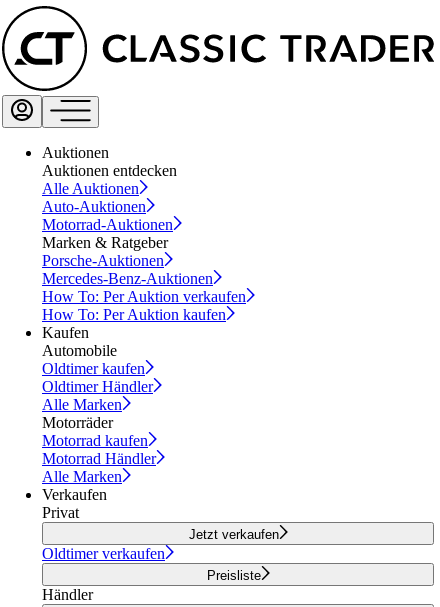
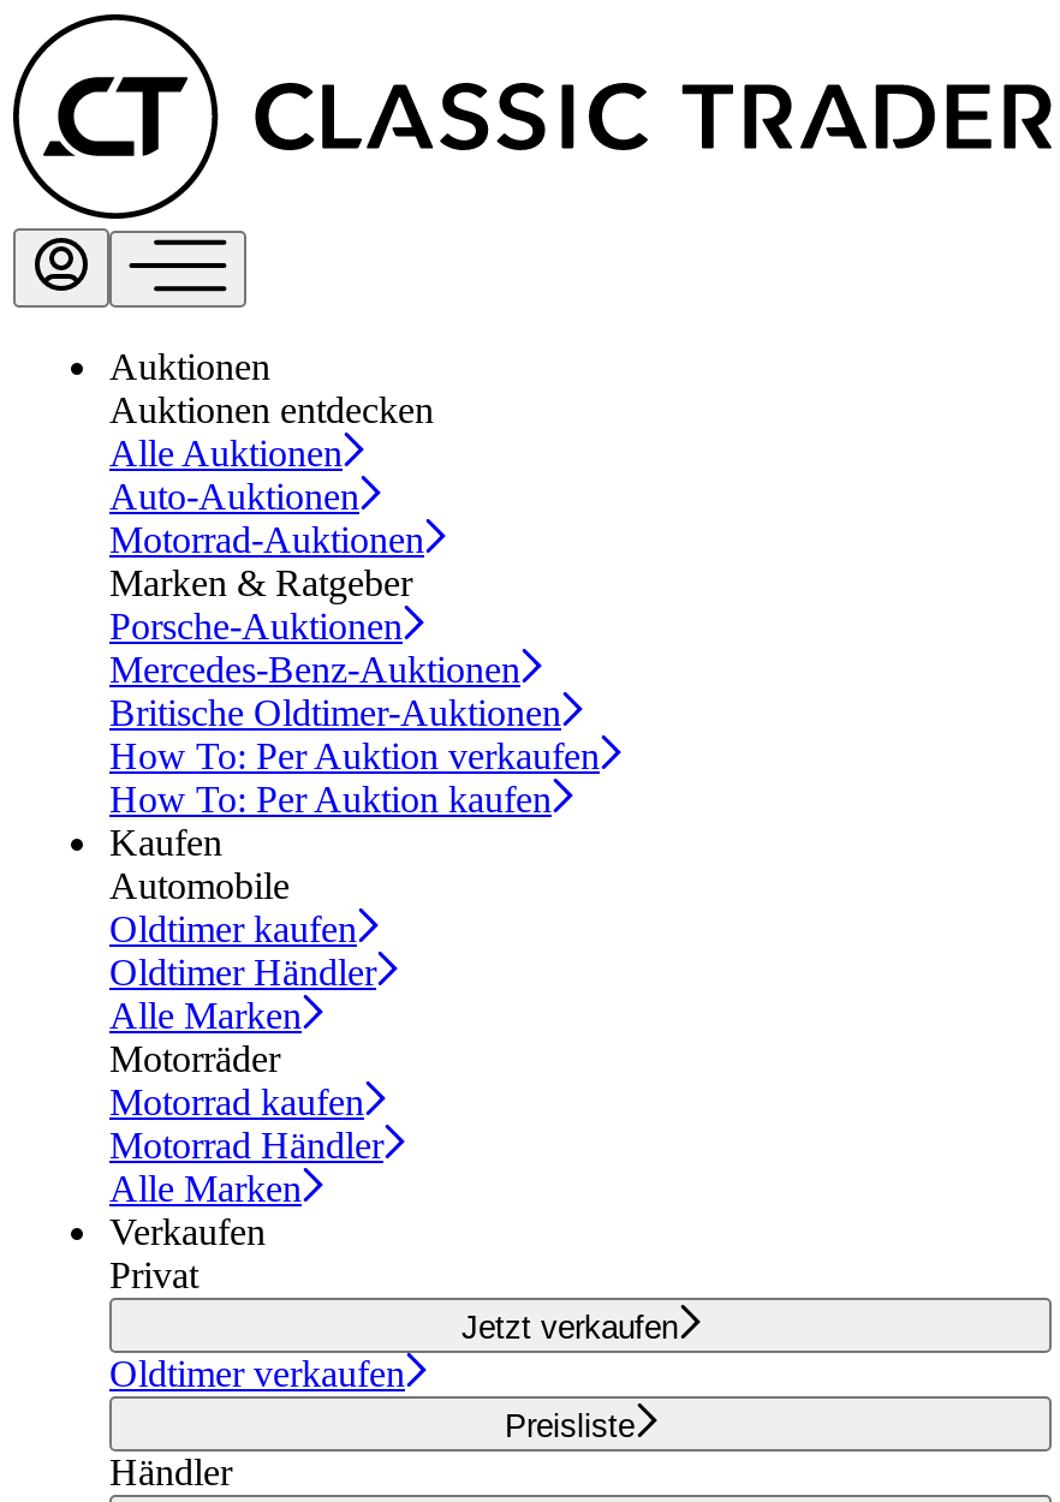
+ Britische Oldtimer-Auktionen
